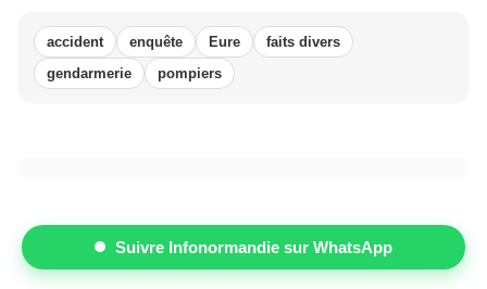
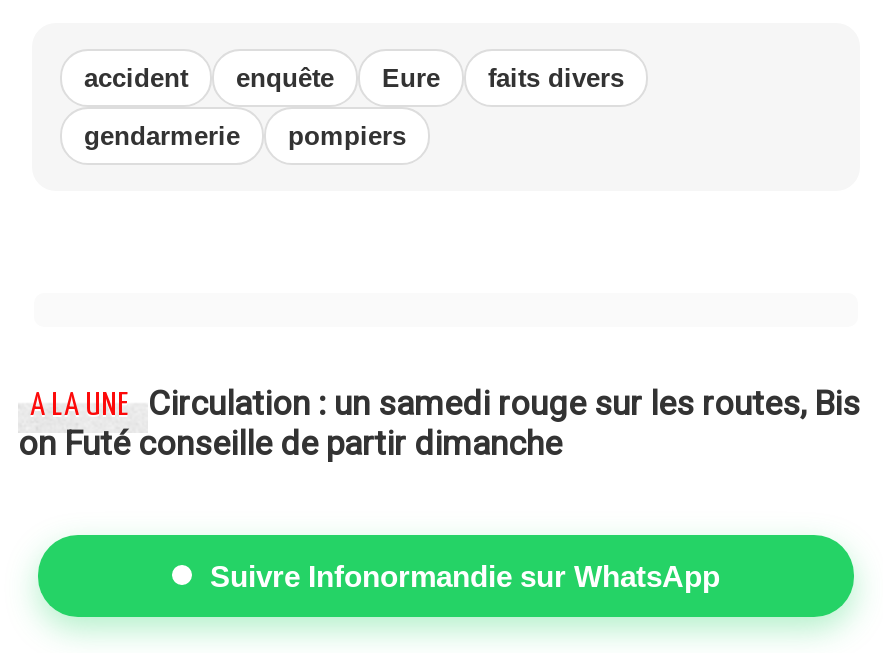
+ A LA UNE Circulation : un samedi rouge sur les routes, Bis
+ on Futé conseille de partir dimanche
